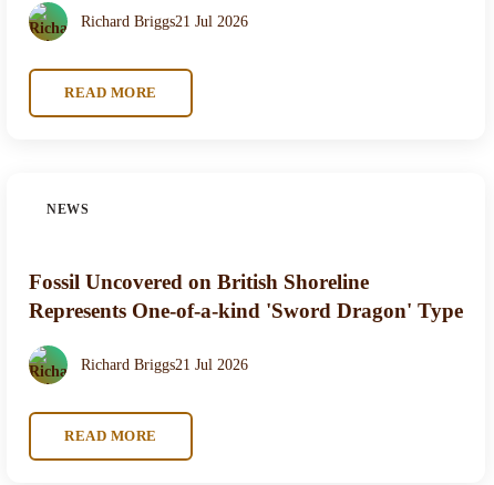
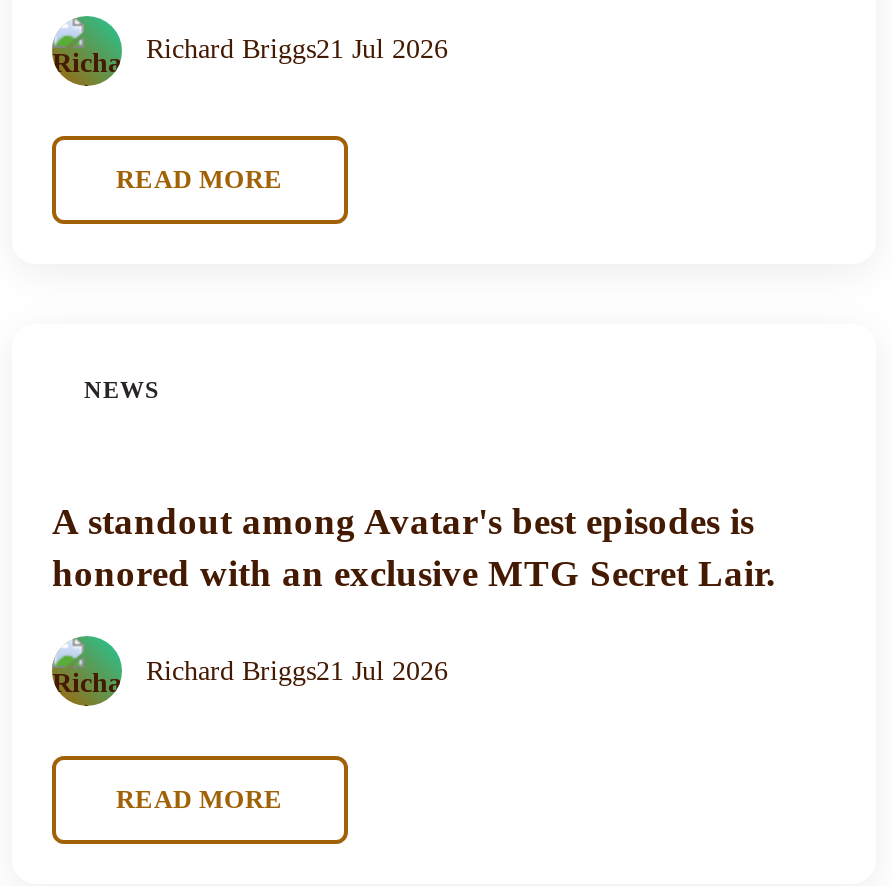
- Fossil Uncovered on British Shoreline
- Represents One-of-a-kind 'Sword Dragon' Type
+ A standout among Avatar's best episodes is
+ honored with an exclusive MTG Secret Lair.
